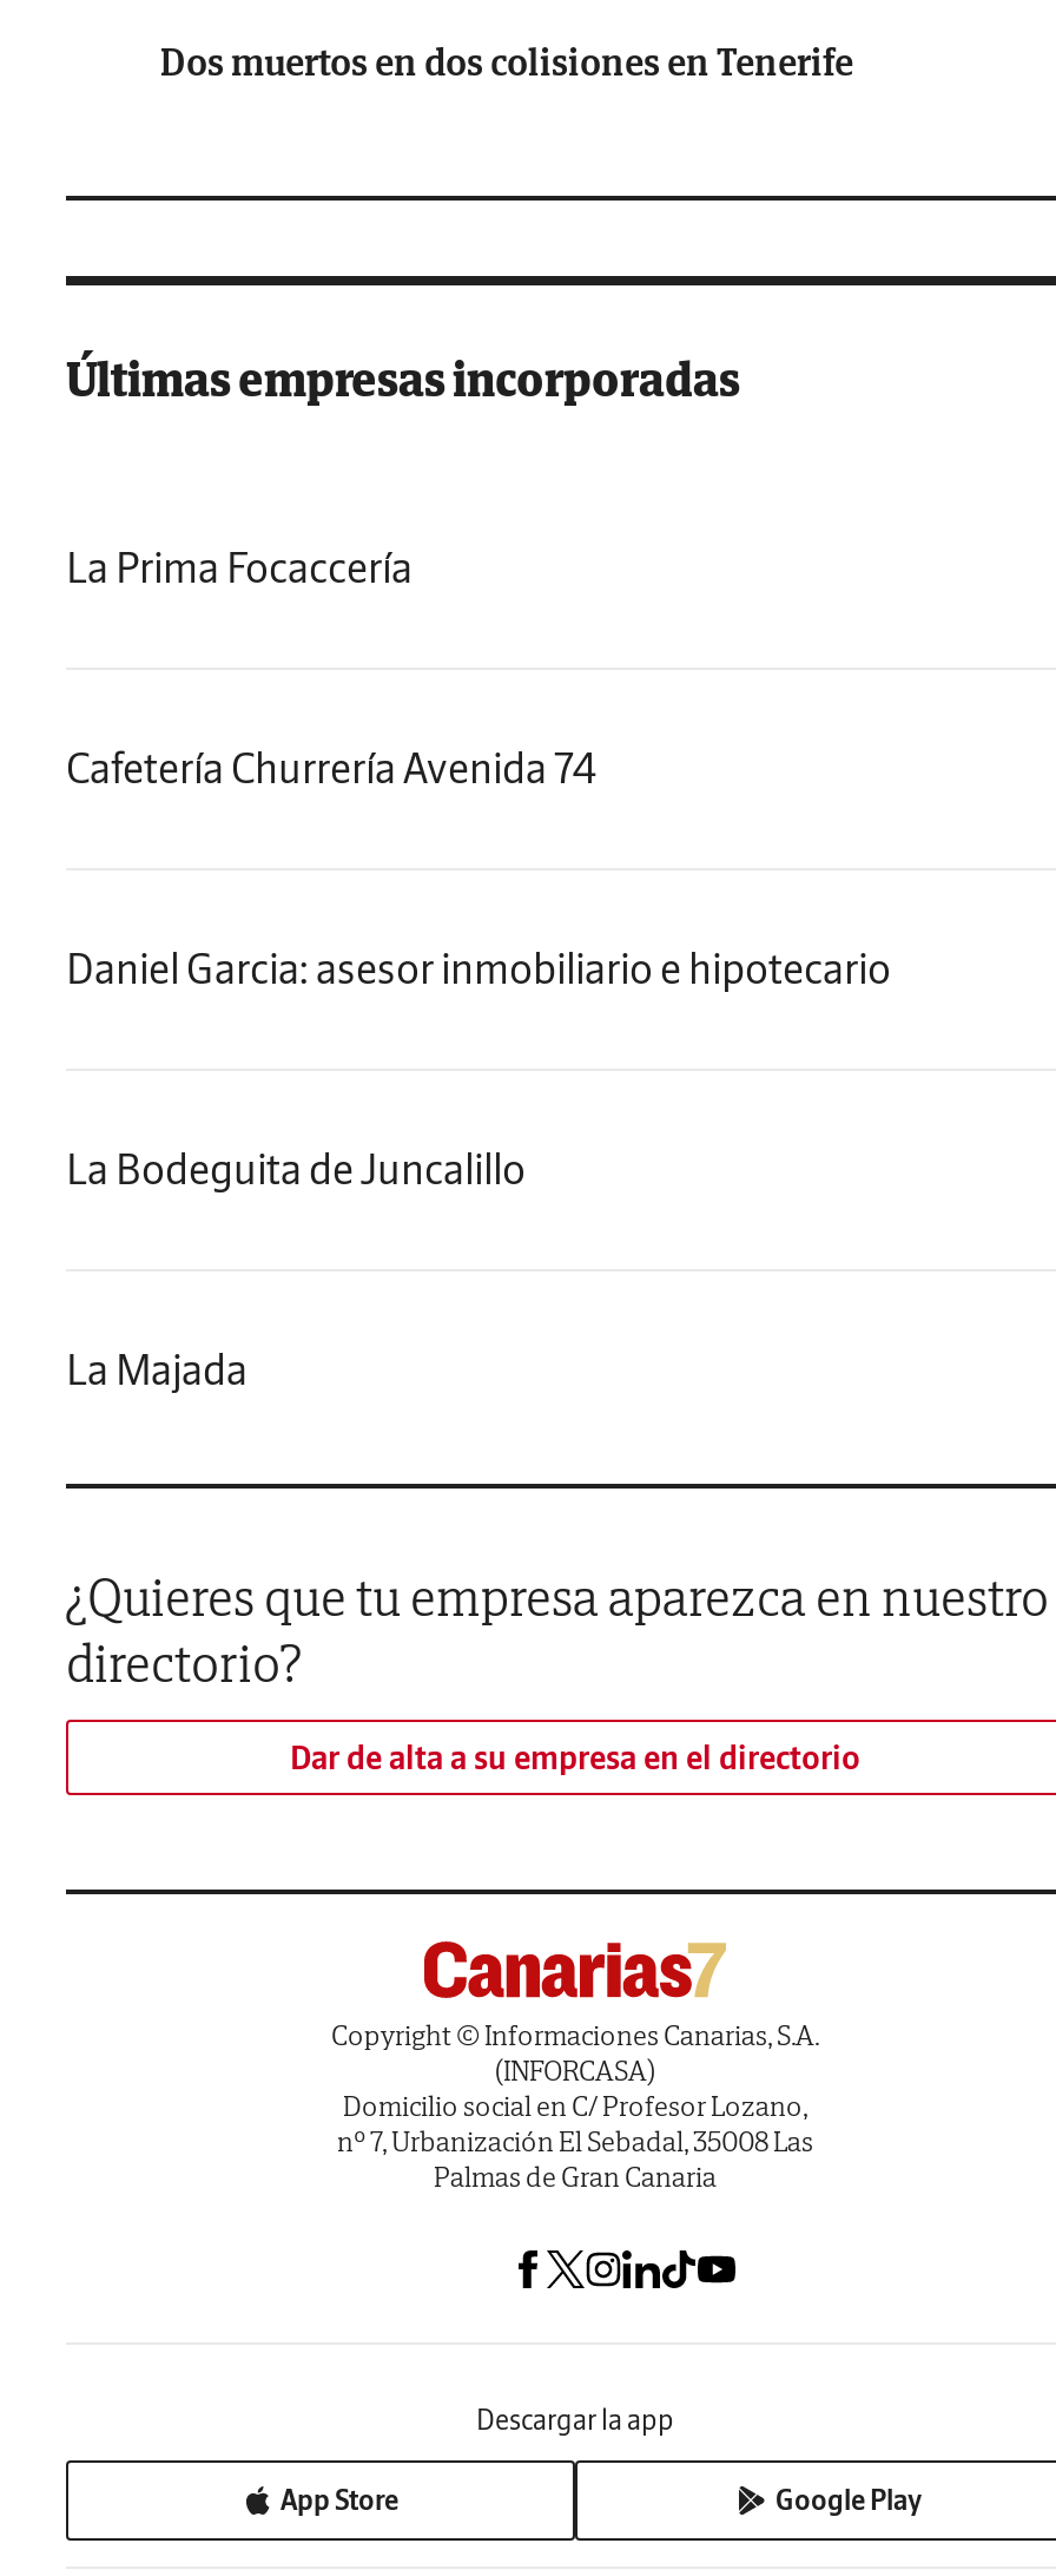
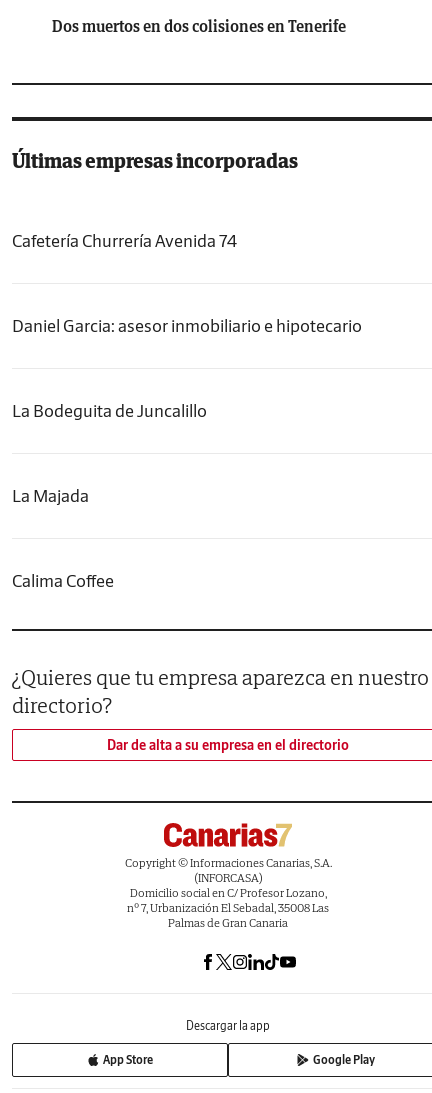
- La Prima Focaccería

moved up: Cafetería Churrería Avenida 74 | Daniel Garcia: asesor inmobiliario e hipotecario | La Bodeguita de Juncalillo | La Majada

+ Calima Coffee
